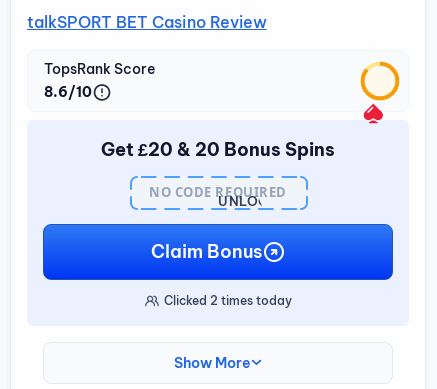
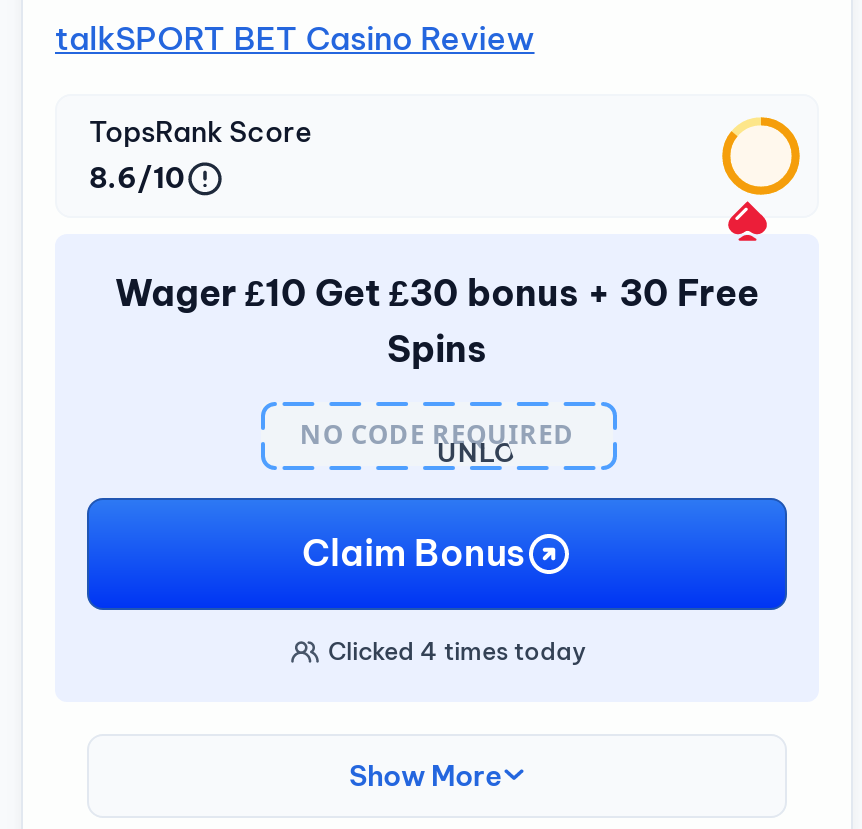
- Get £20 & 20 Bonus Spins
+ Wager £10 Get £30 bonus + 30 Free
+ Spins

- Clicked 2 times today
+ Clicked 4 times today
